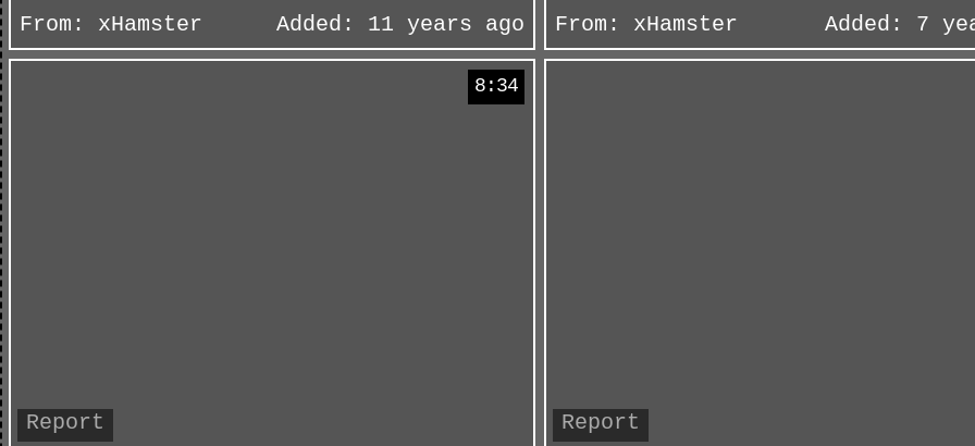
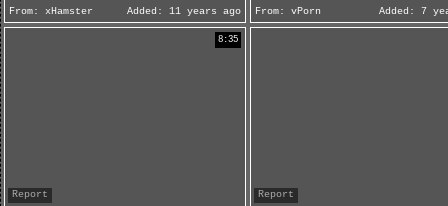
- From: xHamster
+ From: vPorn

- 8:34
+ 8:35
